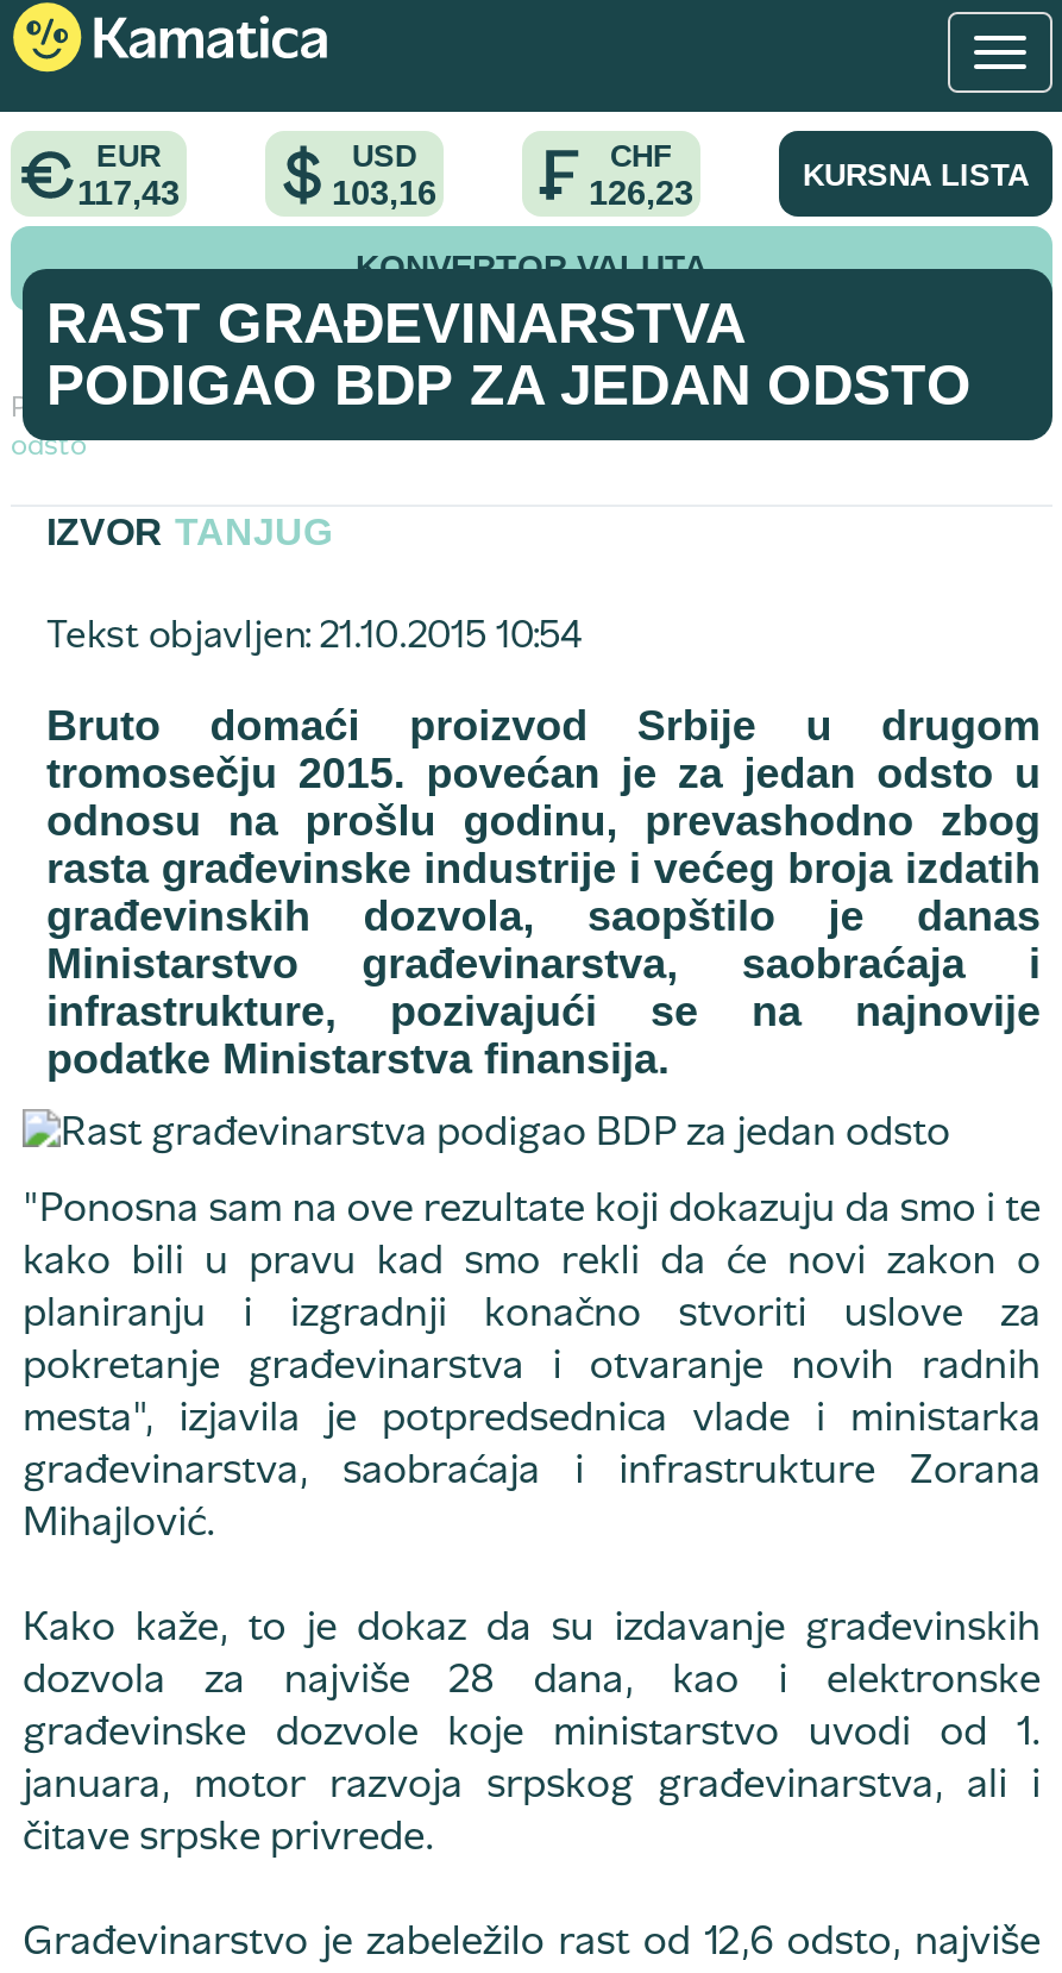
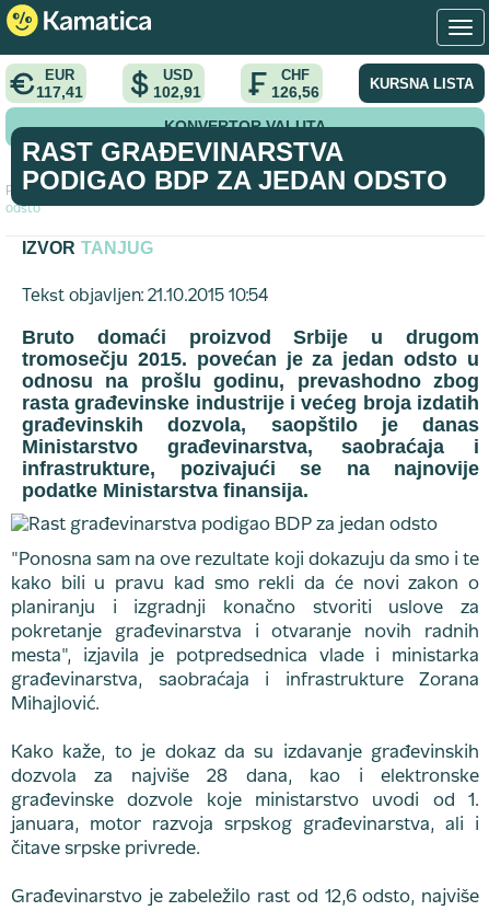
- 117,43
+ 117,41

- 103,16
+ 102,91

- 126,23
+ 126,56
